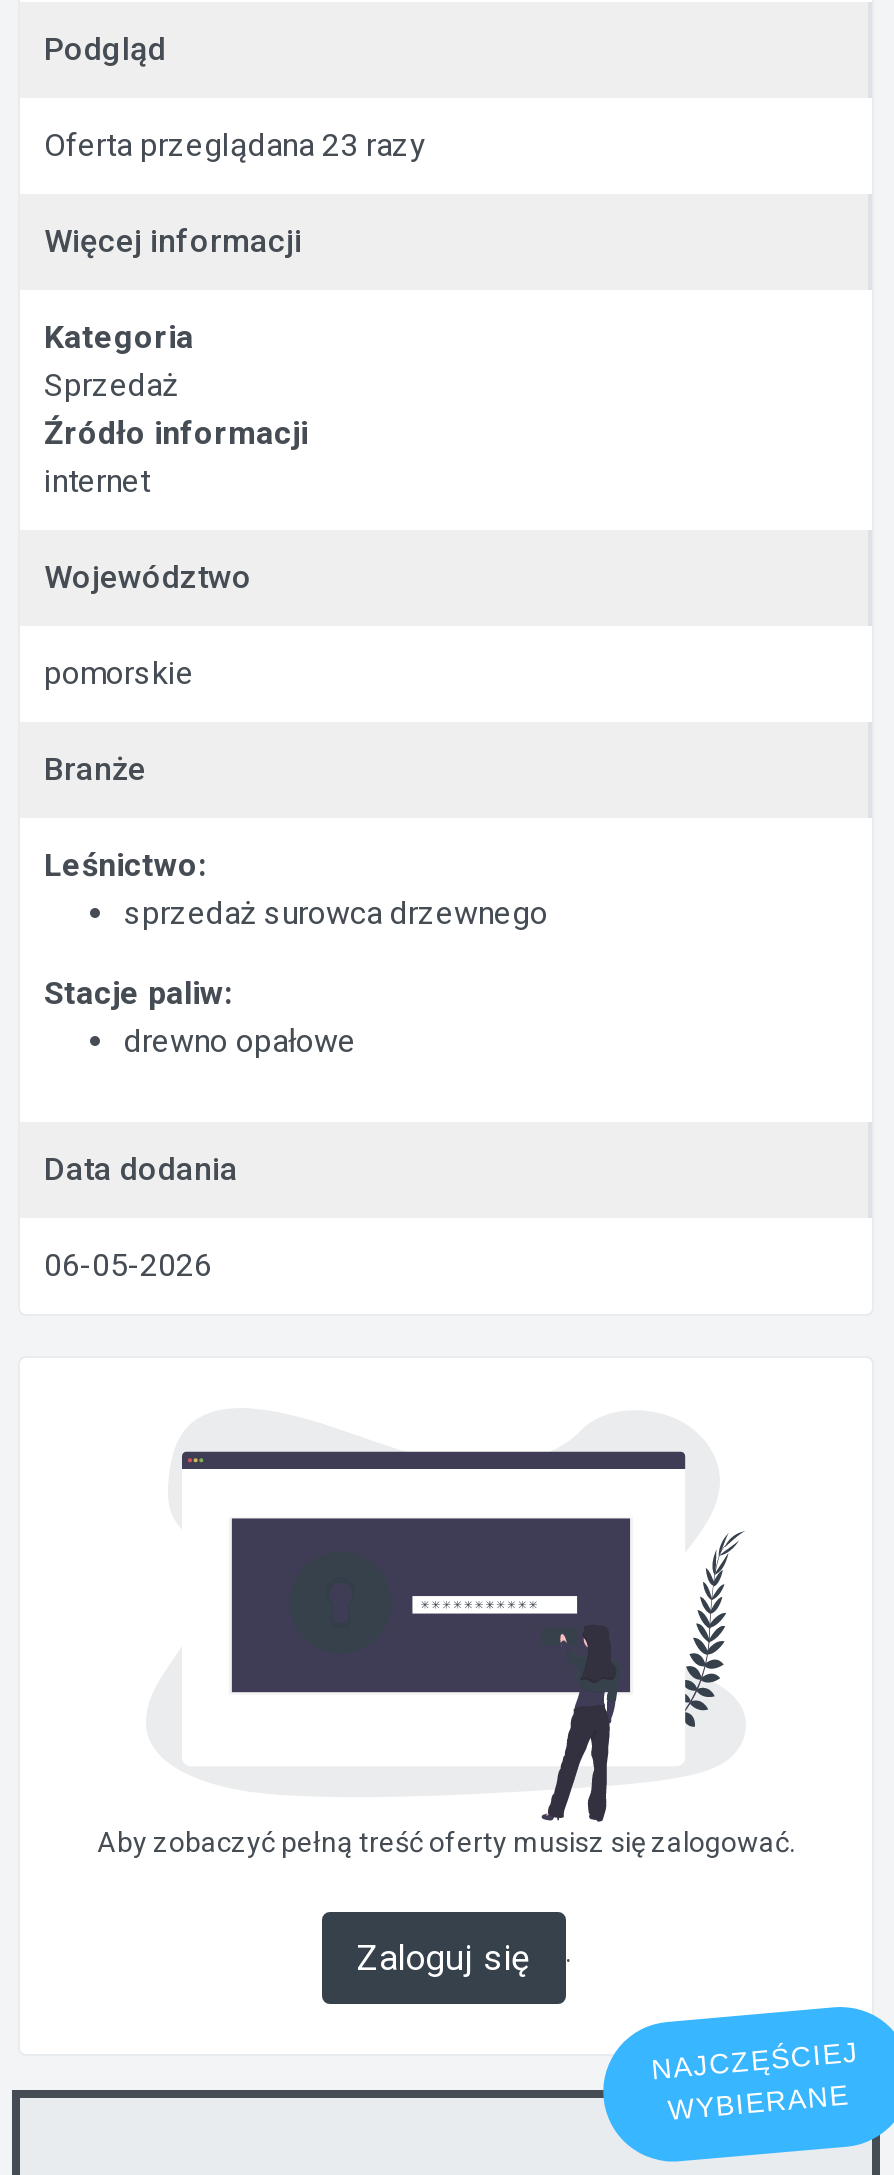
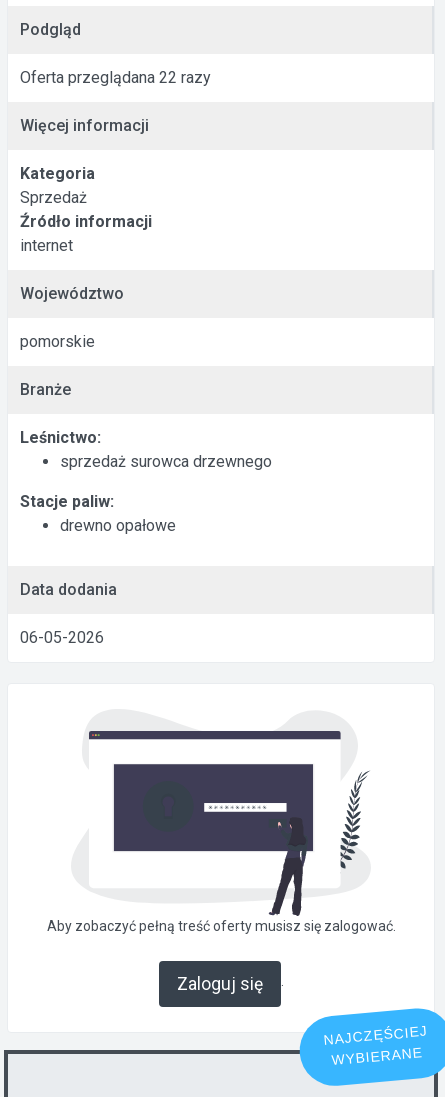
- Oferta przeglądana 23 razy
+ Oferta przeglądana 22 razy
